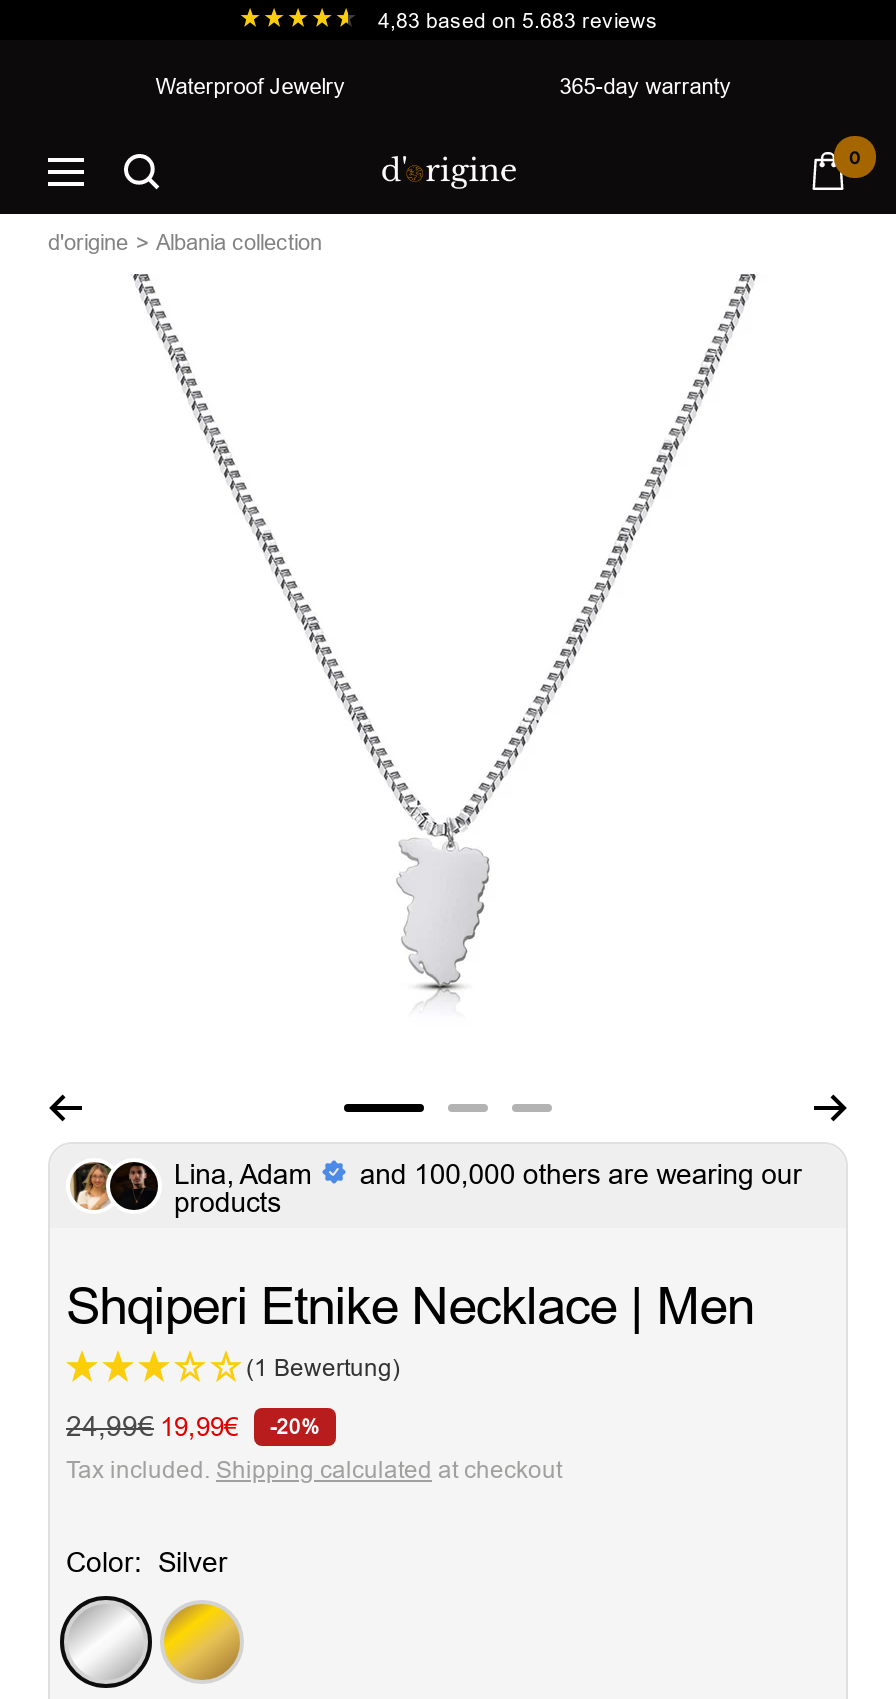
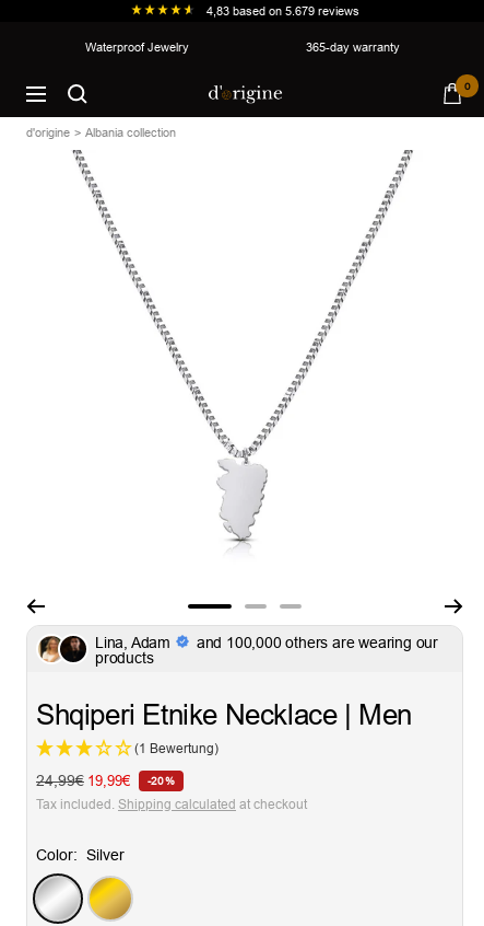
- 4,83 based on 5.683 reviews
+ 4,83 based on 5.679 reviews
